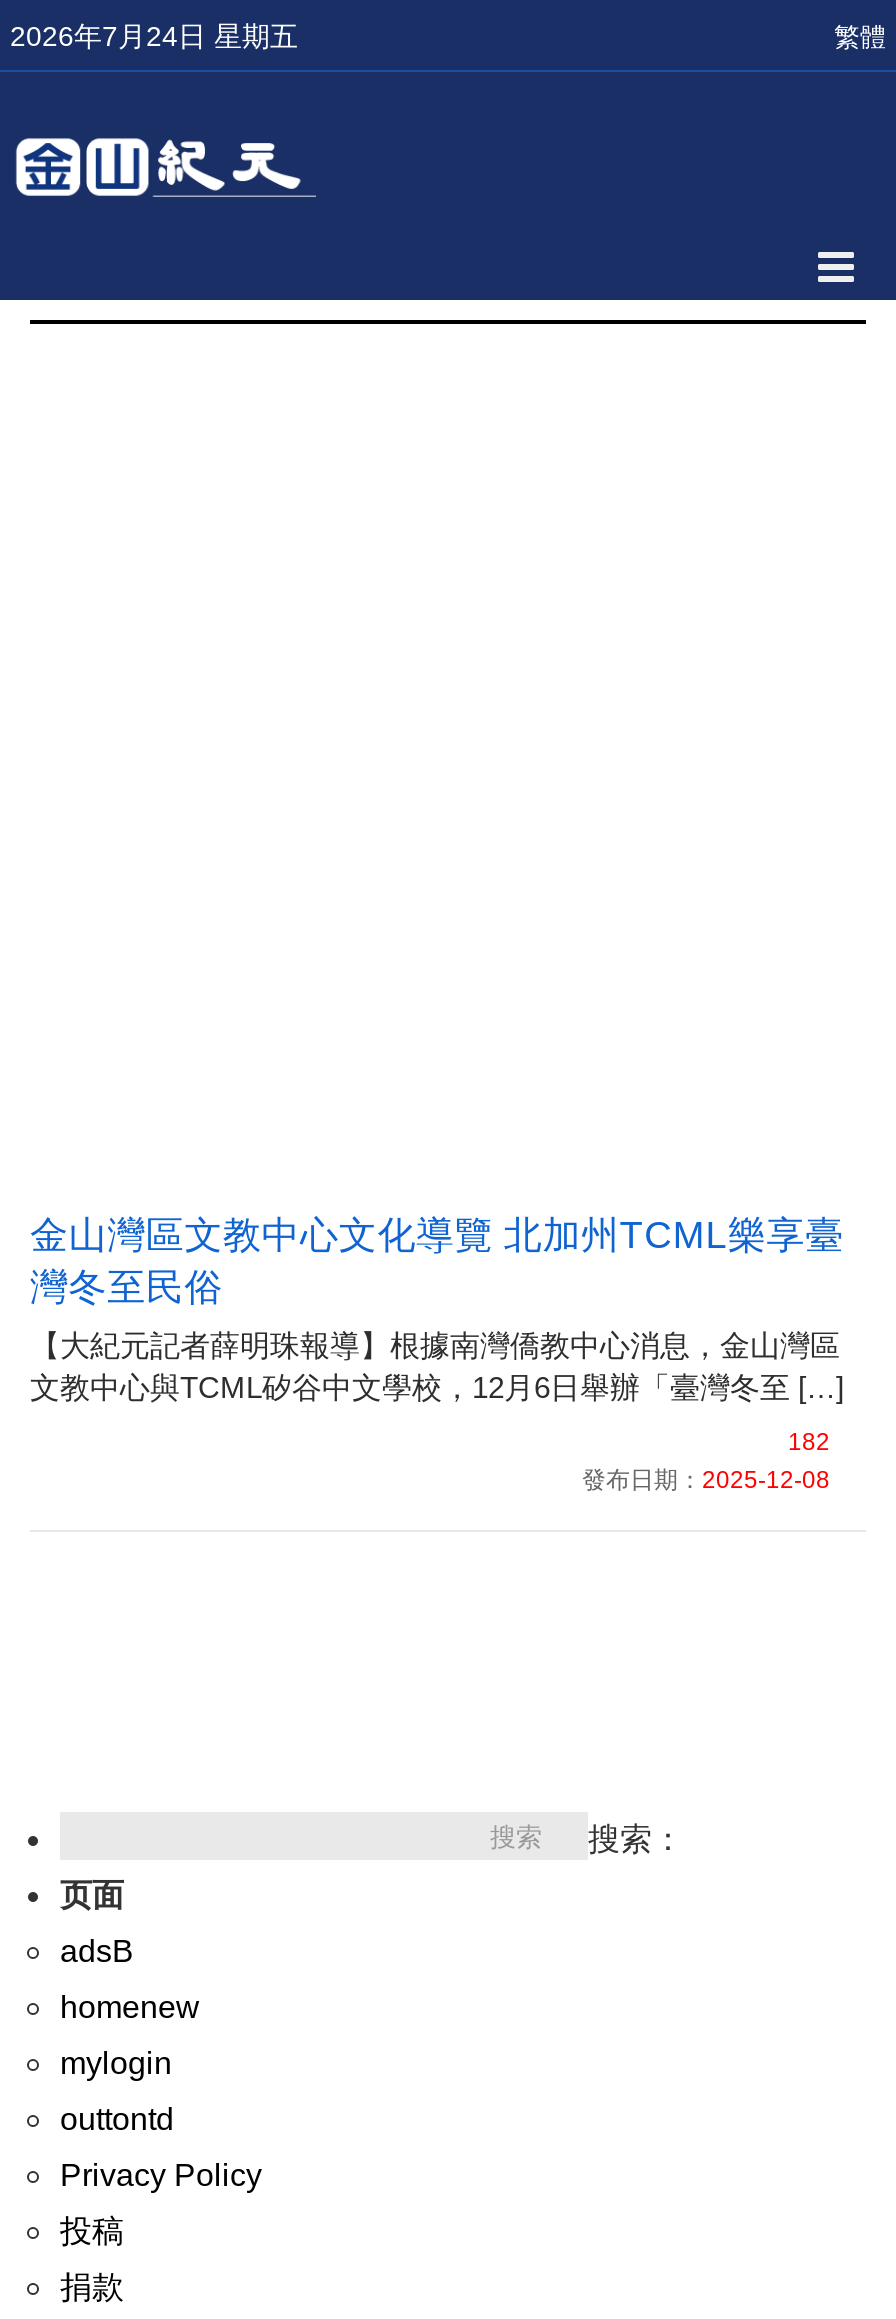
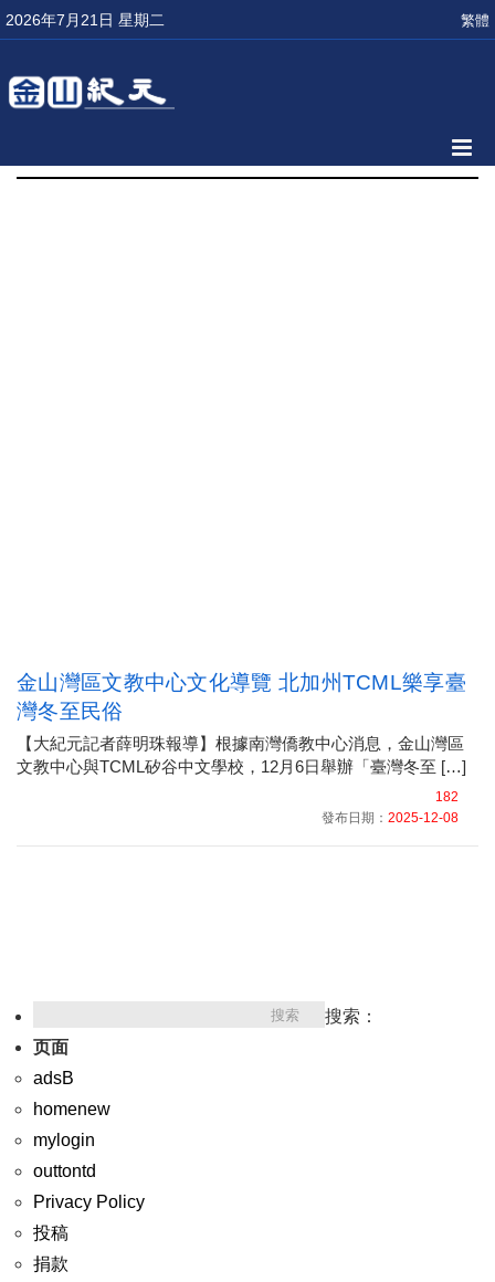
- 2026年7月24日 星期五
+ 2026年7月21日 星期二
